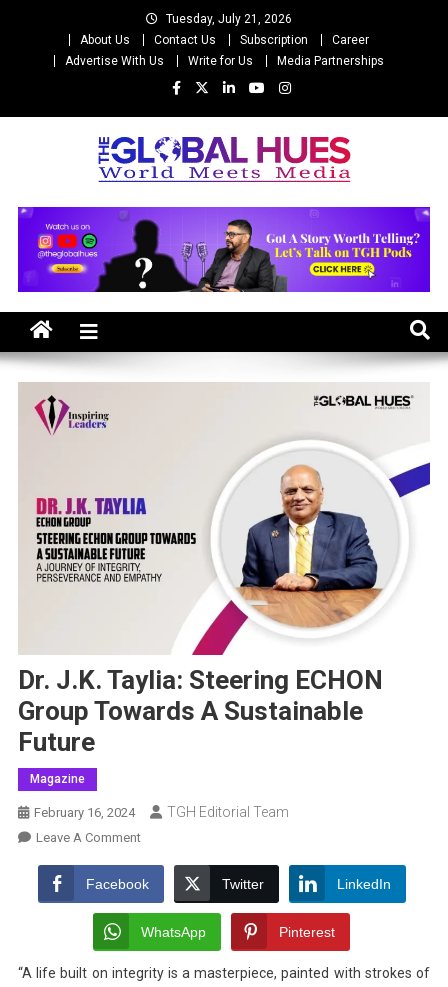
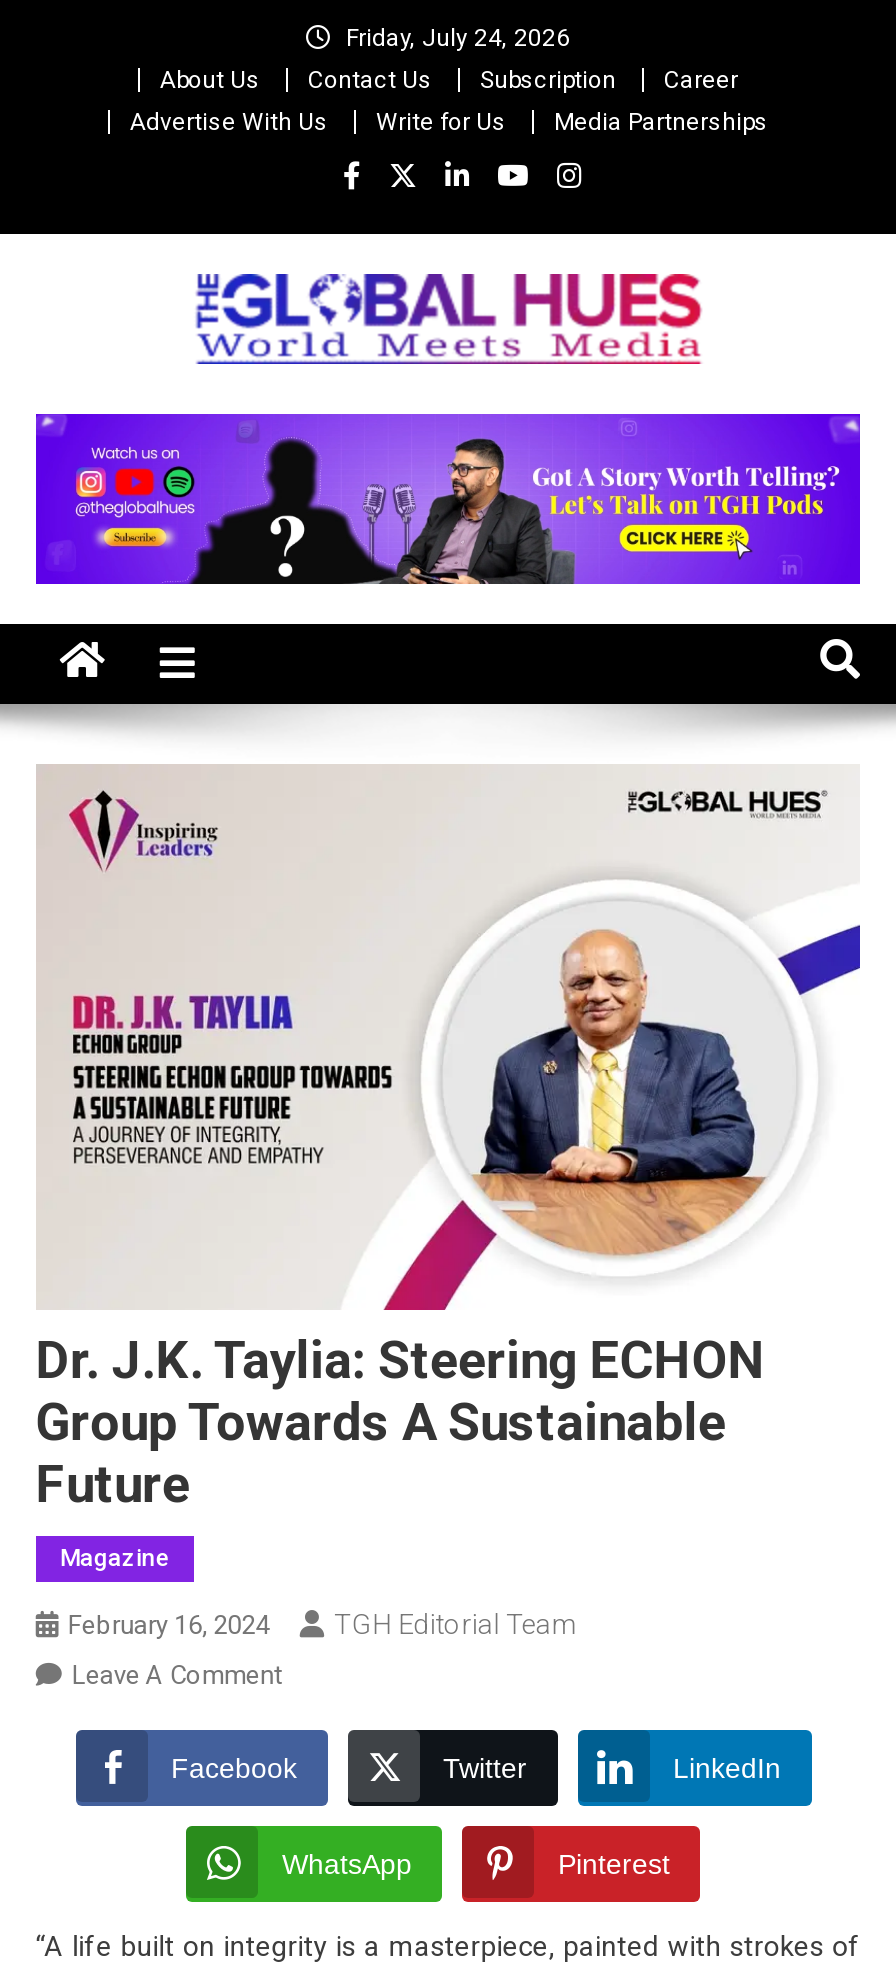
- Tuesday, July 21, 2026
+ Friday, July 24, 2026
